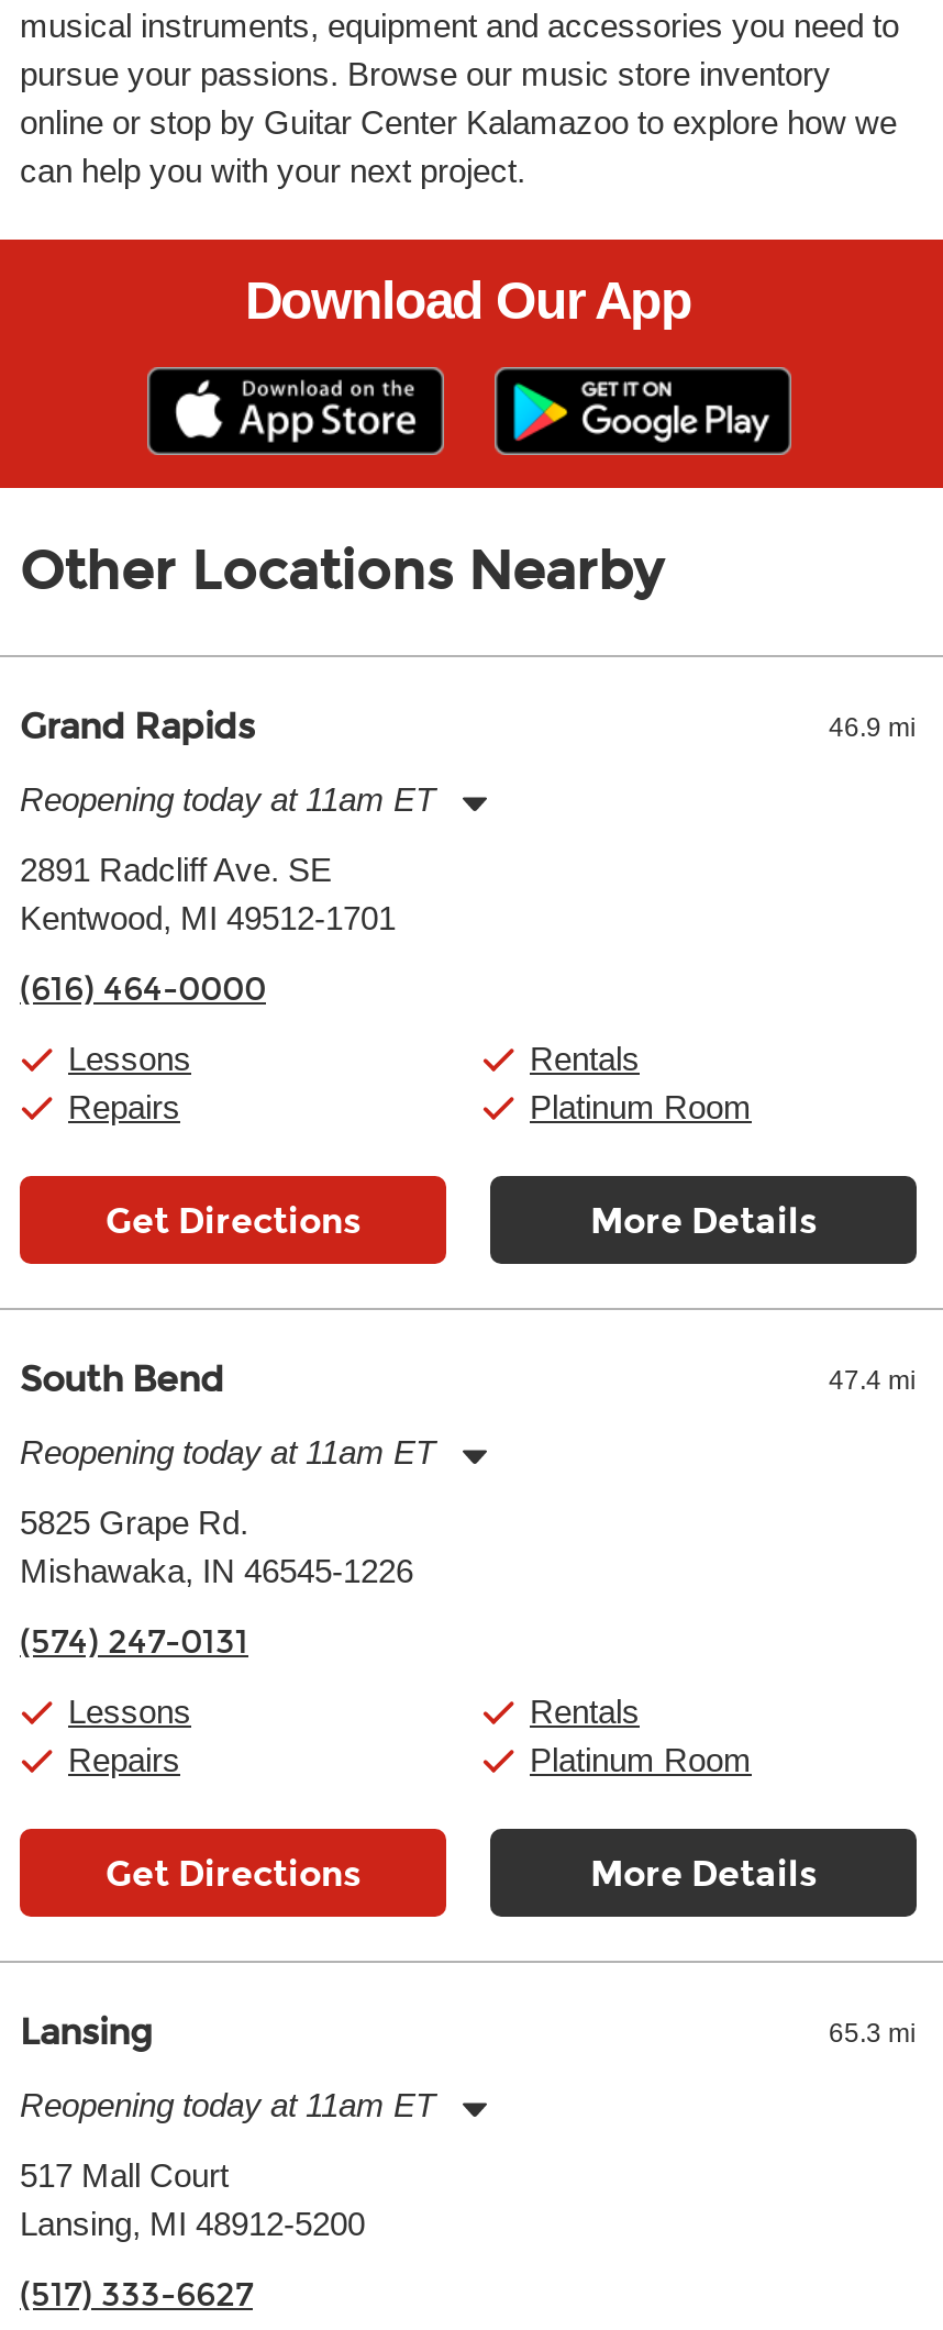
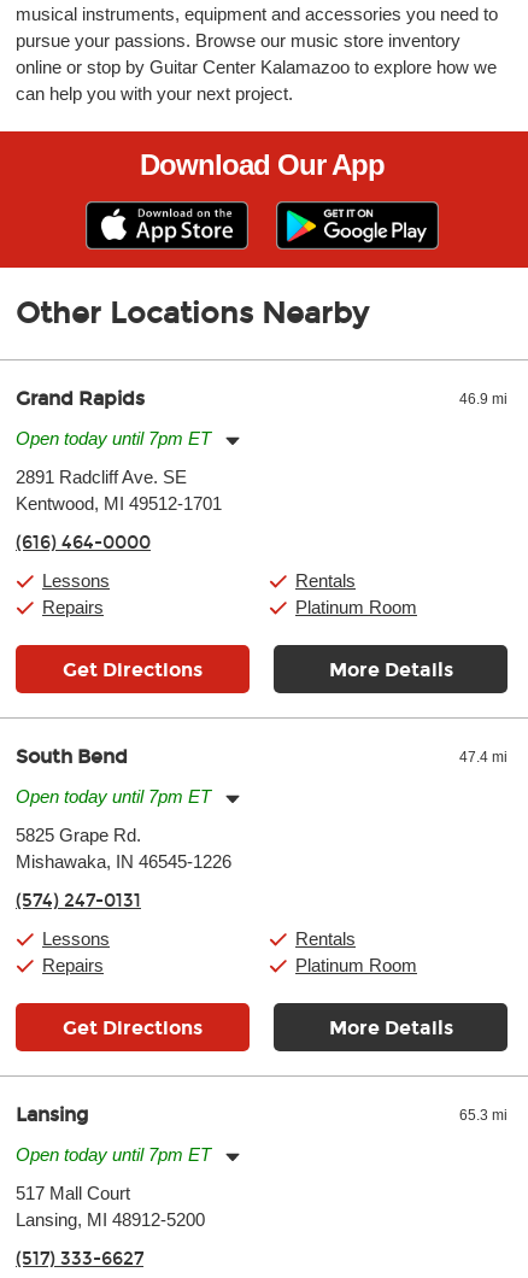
- Reopening today at 11am ET
+ Open today until 7pm ET

- Reopening today at 11am ET
+ Open today until 7pm ET

- Reopening today at 11am ET
+ Open today until 7pm ET
